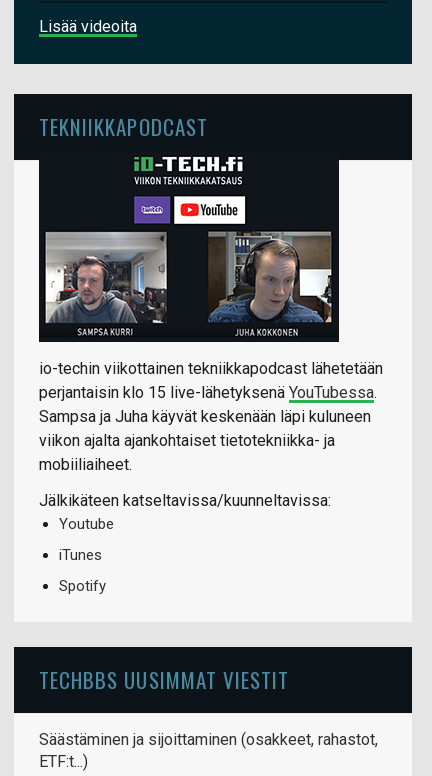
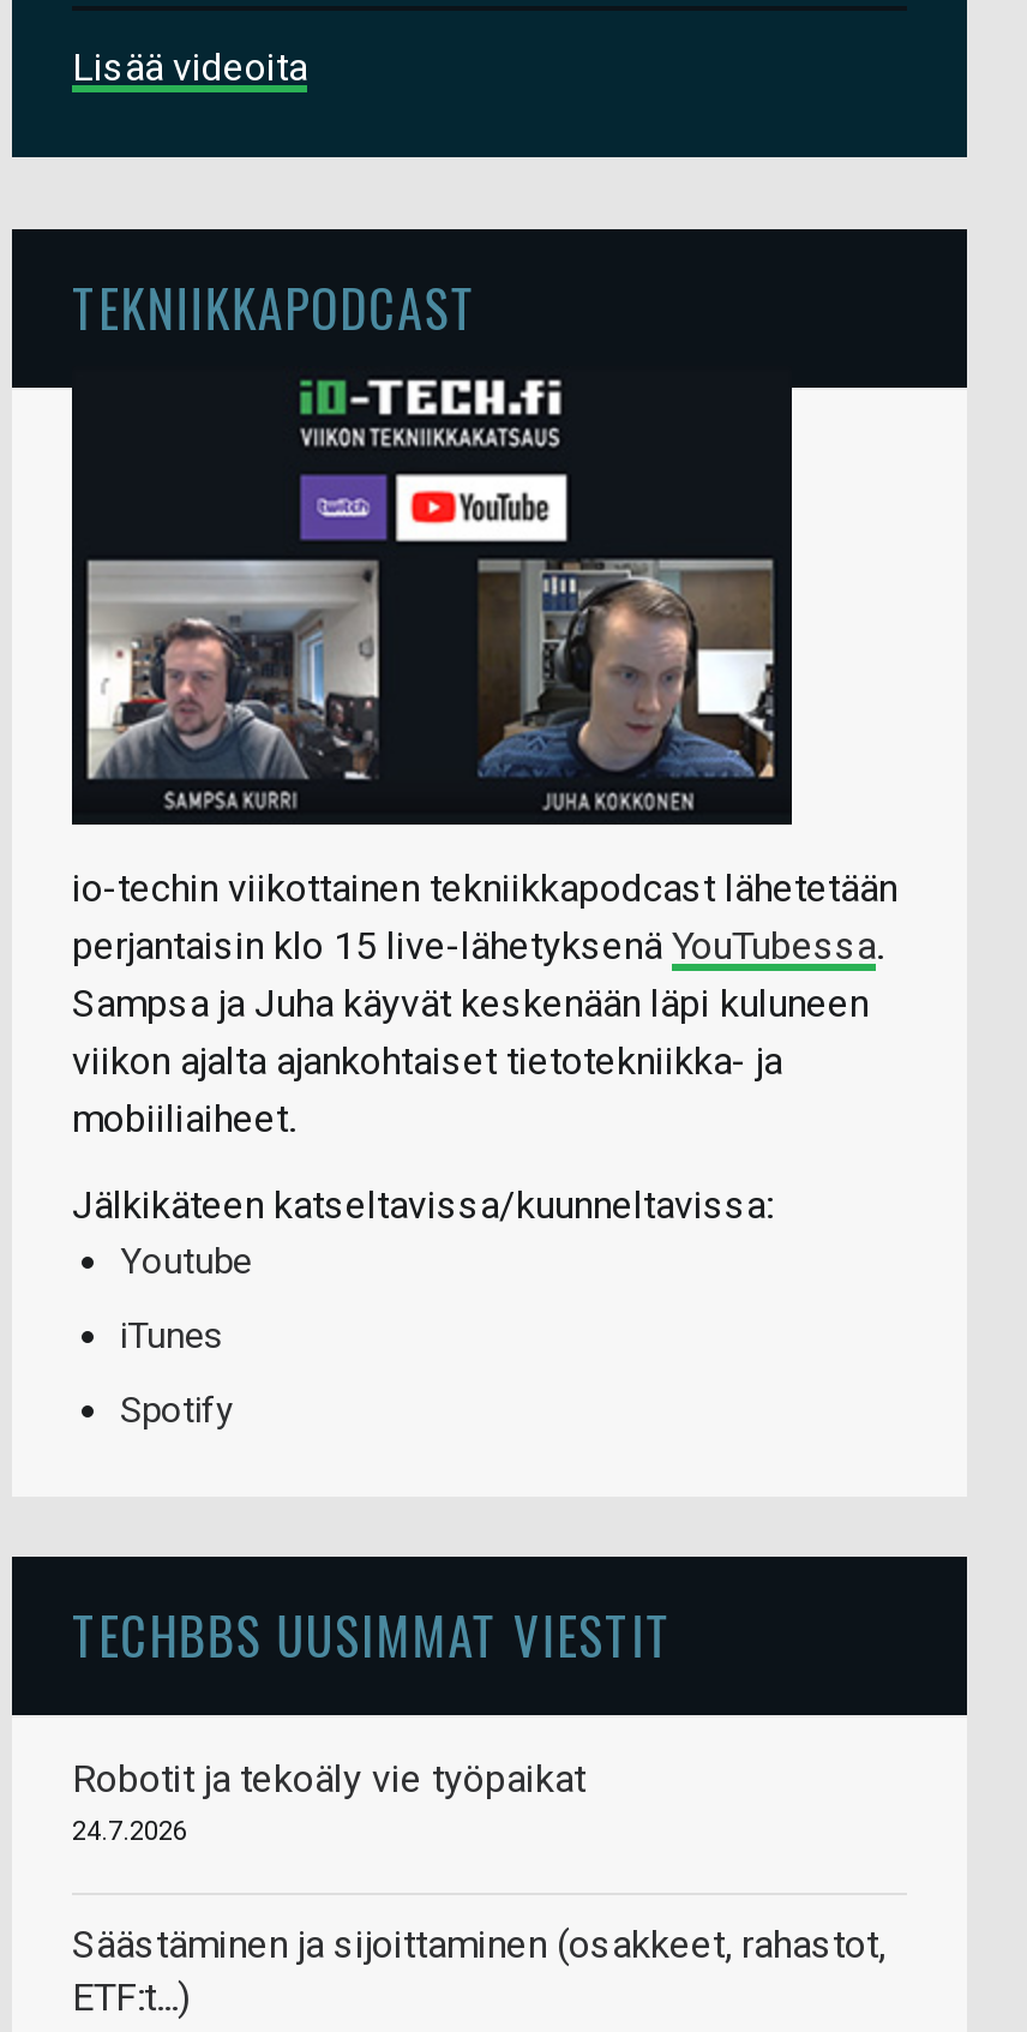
+ Robotit ja tekoäly vie työpaikat
+ 24.7.2026
